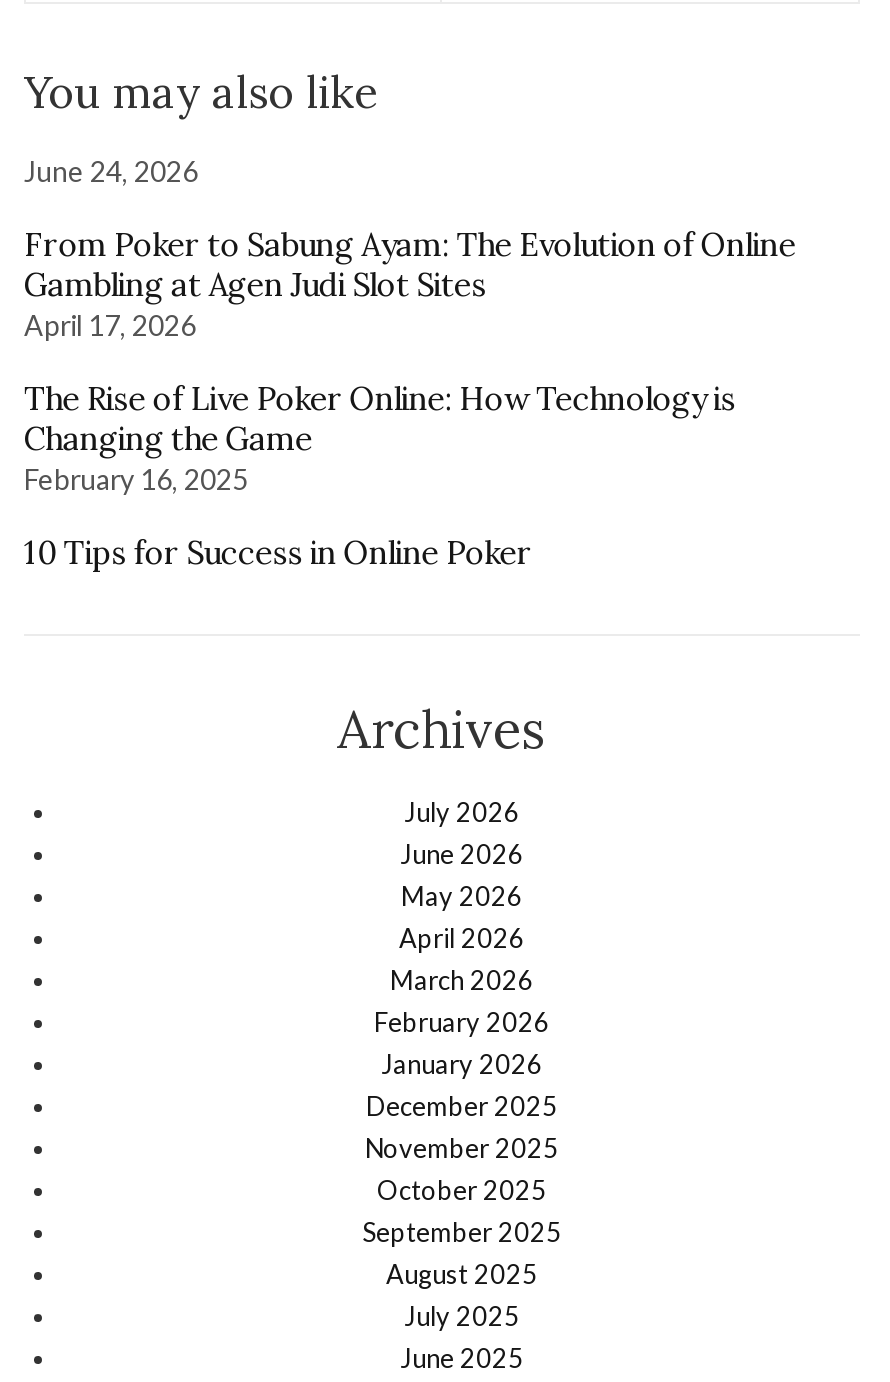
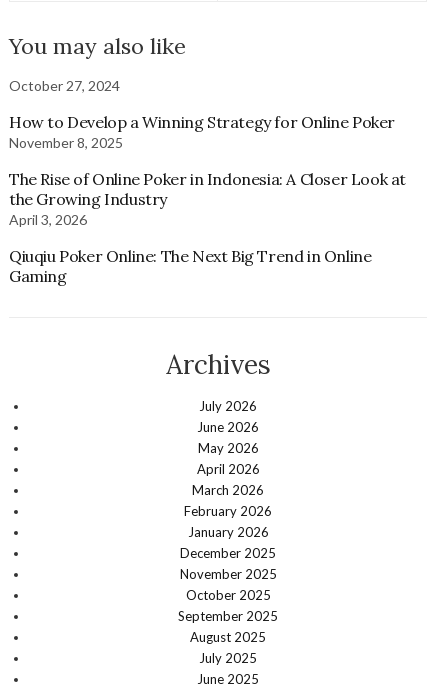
- June 24, 2026
+ October 27, 2024

- From Poker to Sabung Ayam: The Evolution of Online
- Gambling at Agen Judi Slot Sites
- April 17, 2026
+ How to Develop a Winning Strategy for Online Poker
+ November 8, 2025

- The Rise of Live Poker Online: How Technology is
- Changing the Game
- February 16, 2025
+ The Rise of Online Poker in Indonesia: A Closer Look at
+ the Growing Industry
+ April 3, 2026

- 10 Tips for Success in Online Poker
+ Qiuqiu Poker Online: The Next Big Trend in Online
+ Gaming
